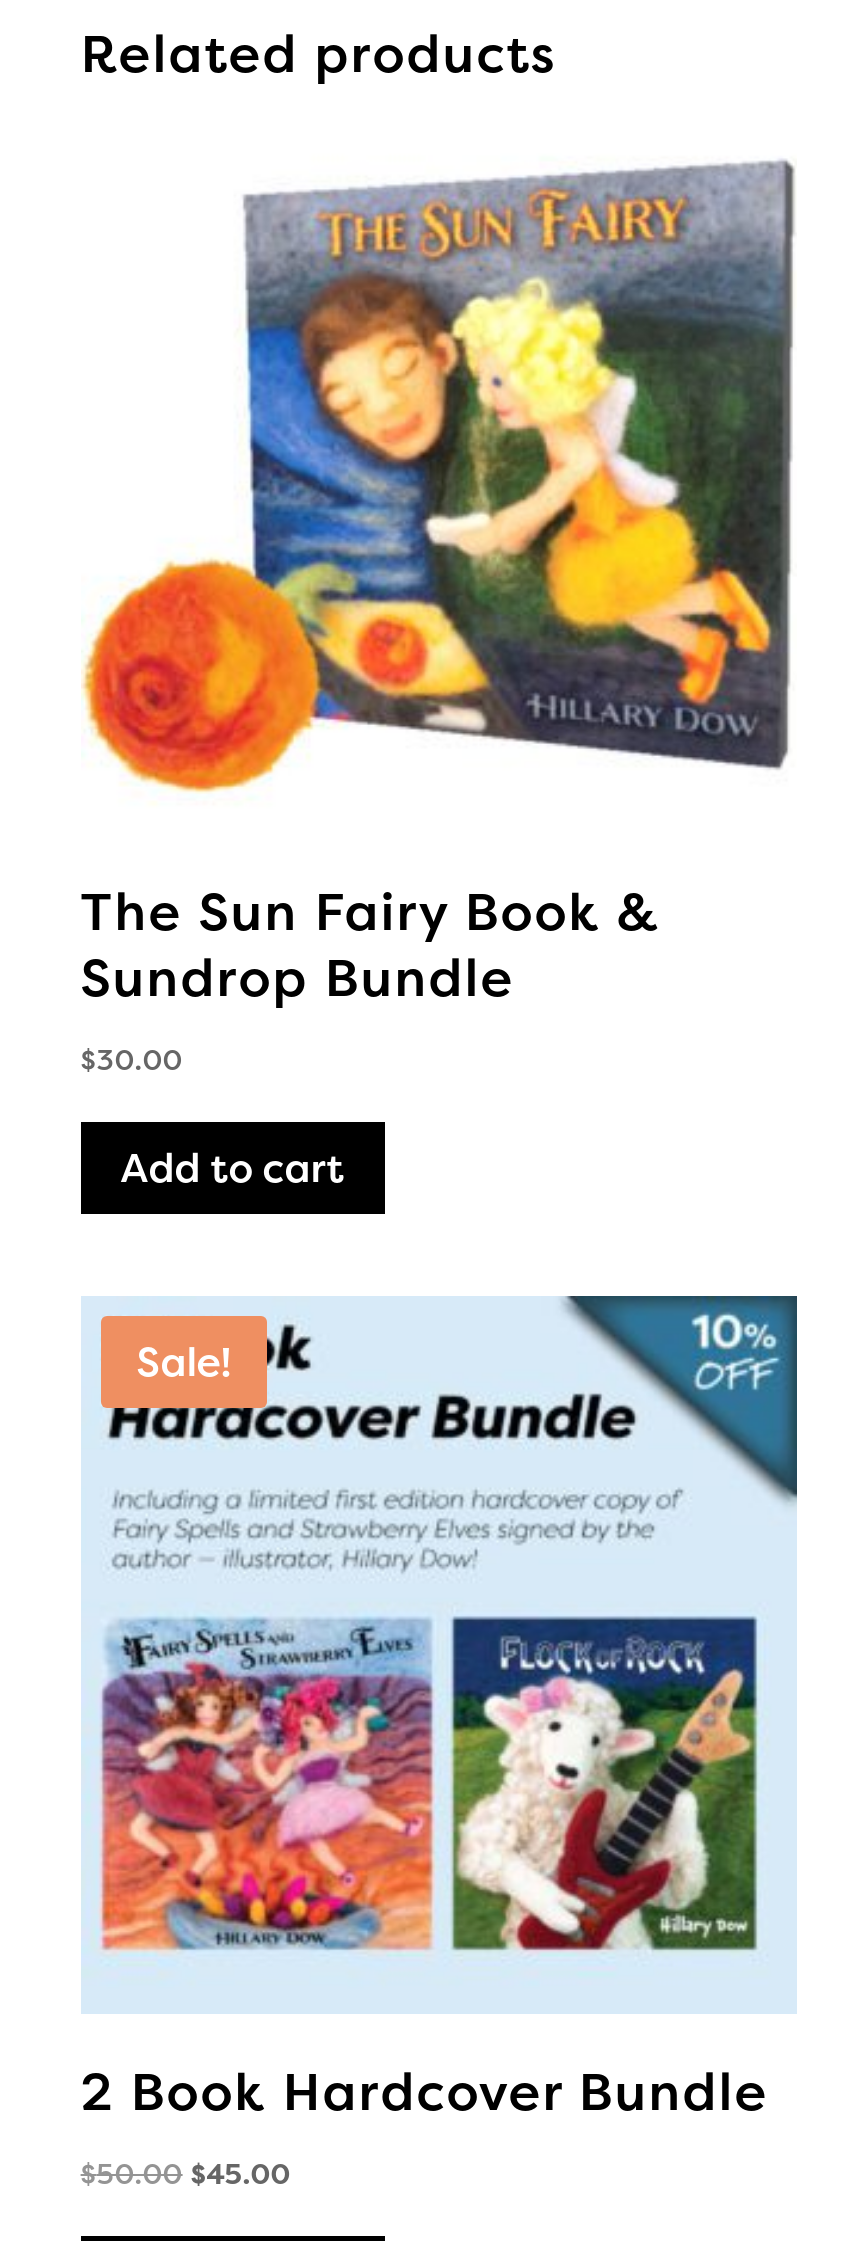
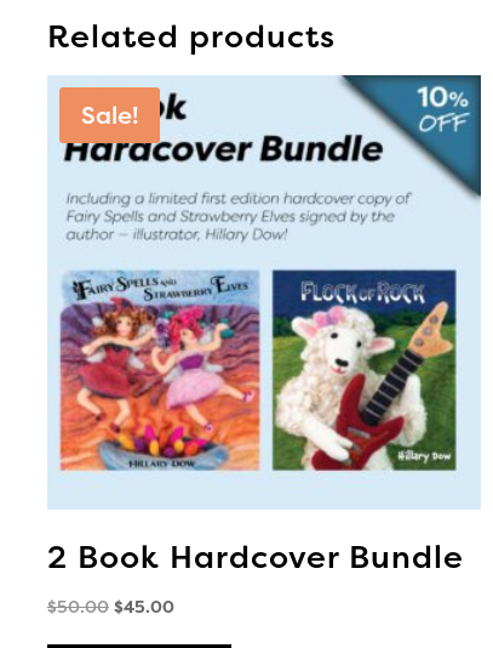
- [image]

- The Sun Fairy Book &
- Sundrop Bundle
- $30.00
- Add to cart
